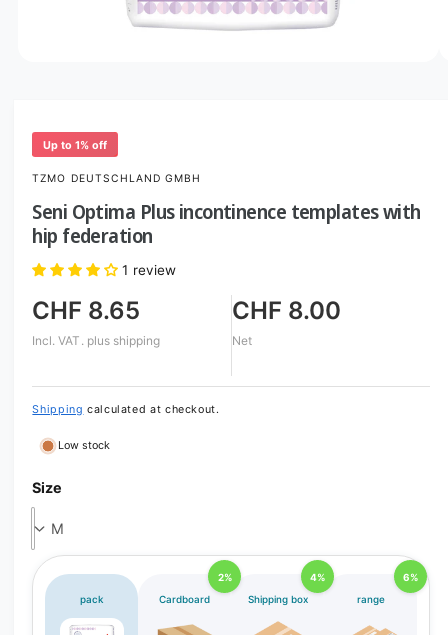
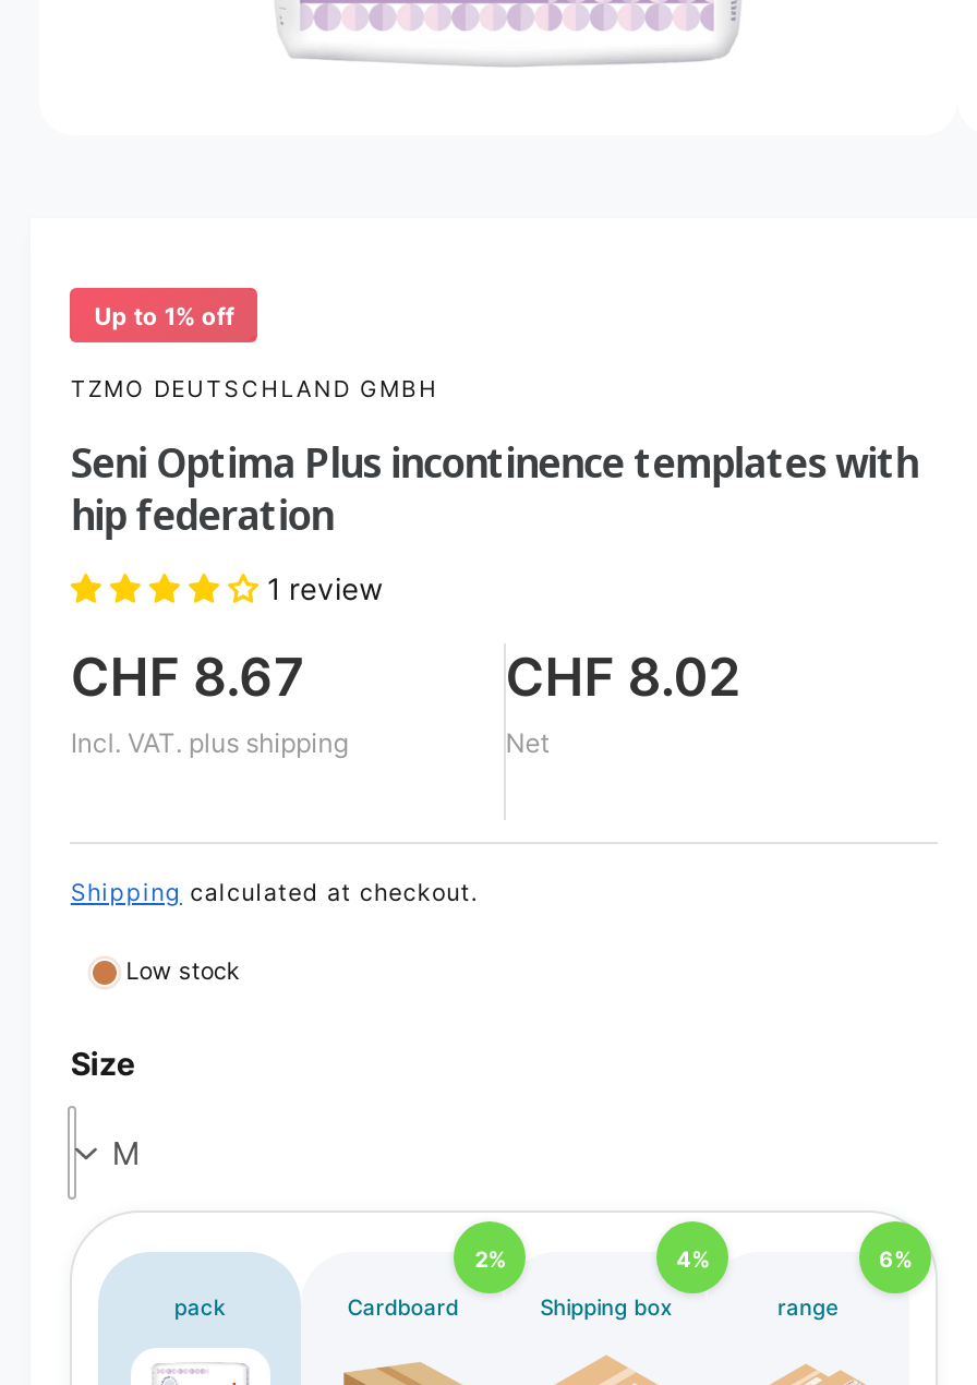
- CHF 8.65
+ CHF 8.67

- CHF 8.00
+ CHF 8.02
